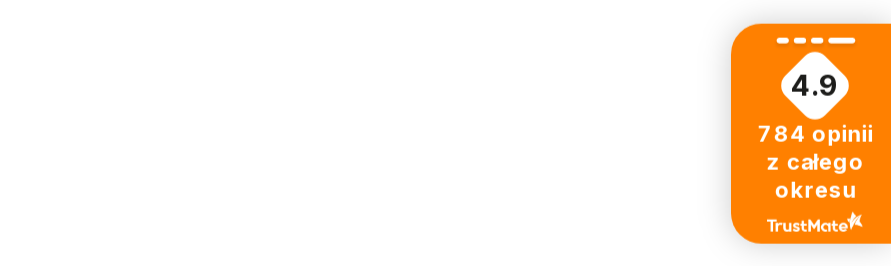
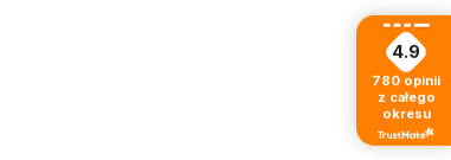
- 784 opinii
+ 780 opinii
